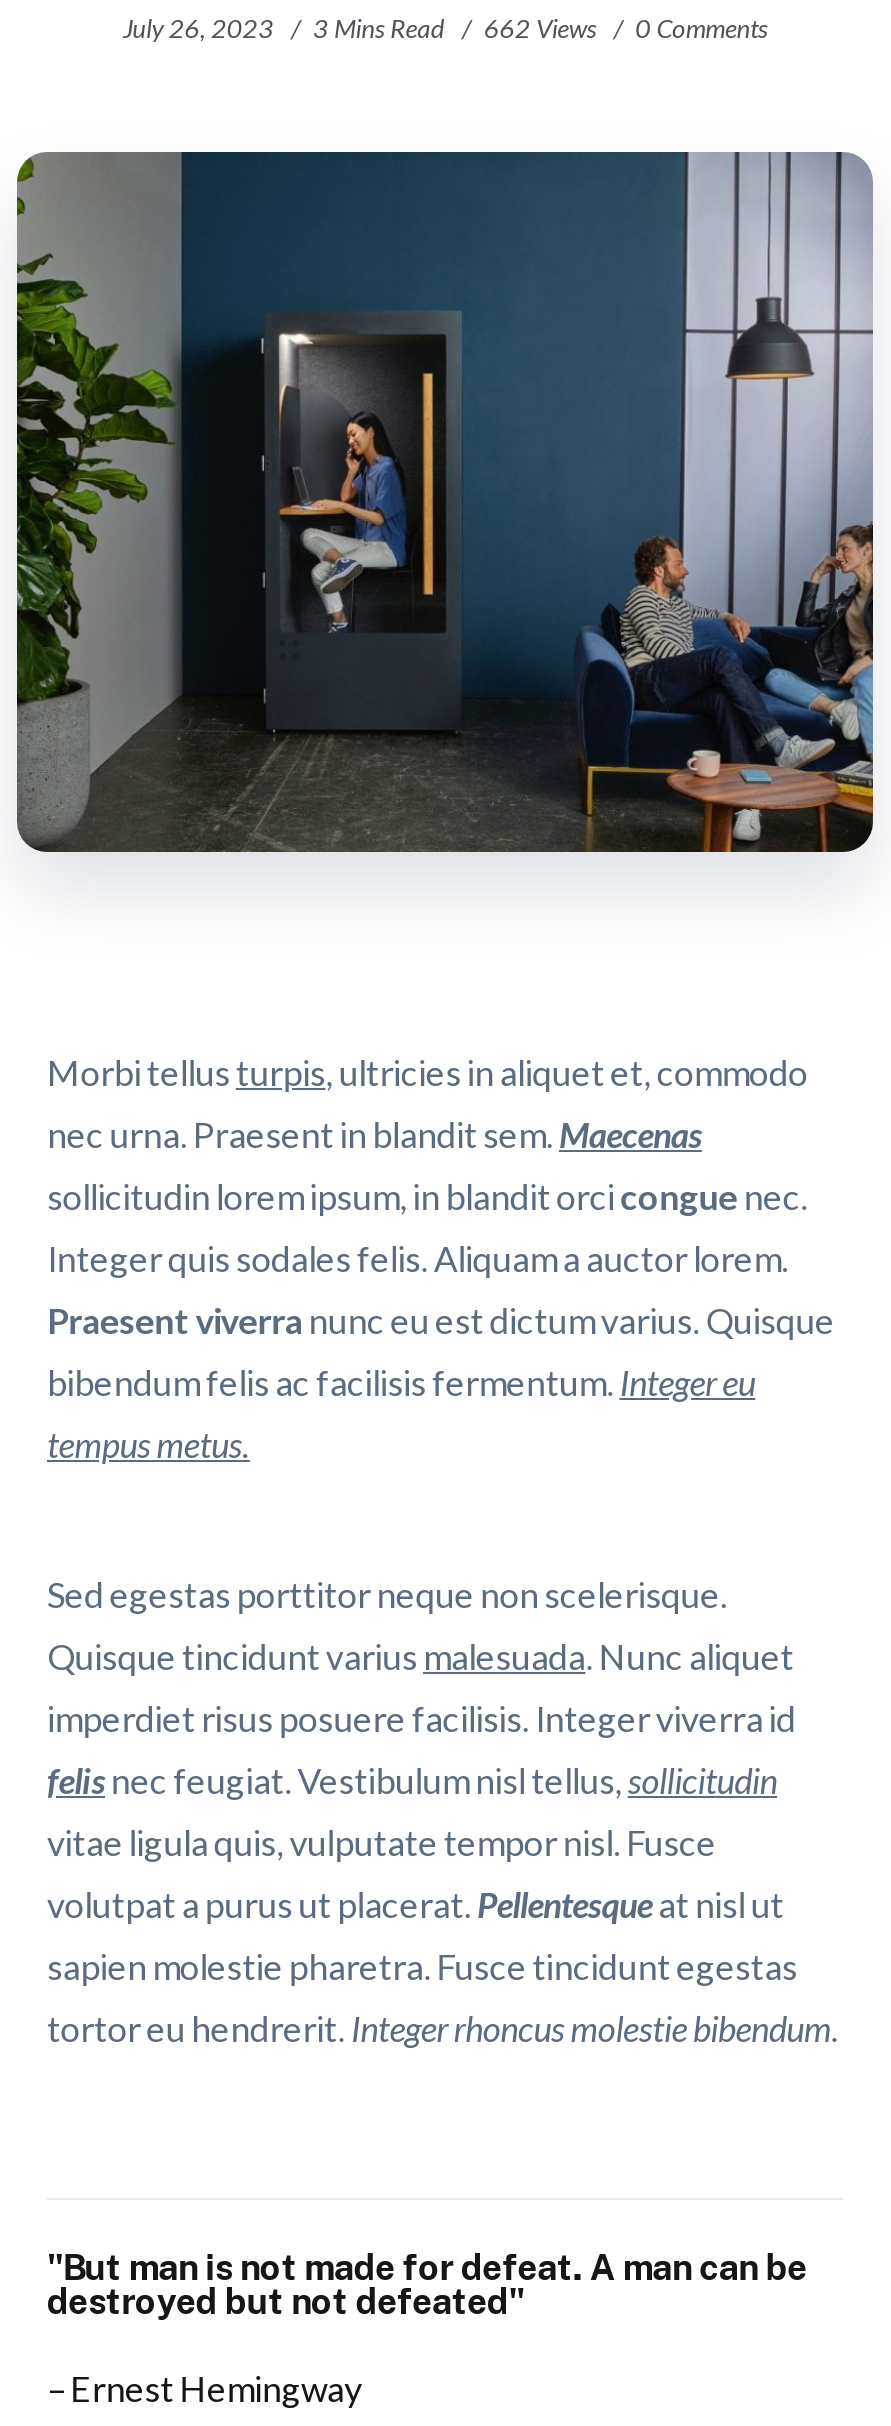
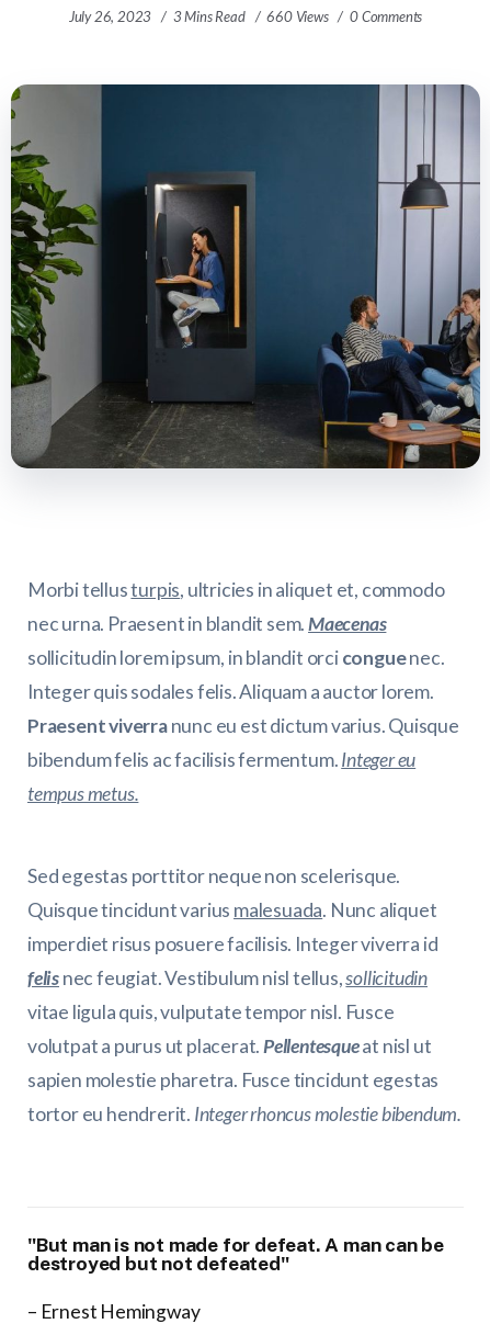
- 662 Views
+ 660 Views
